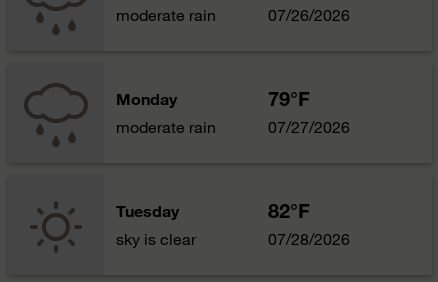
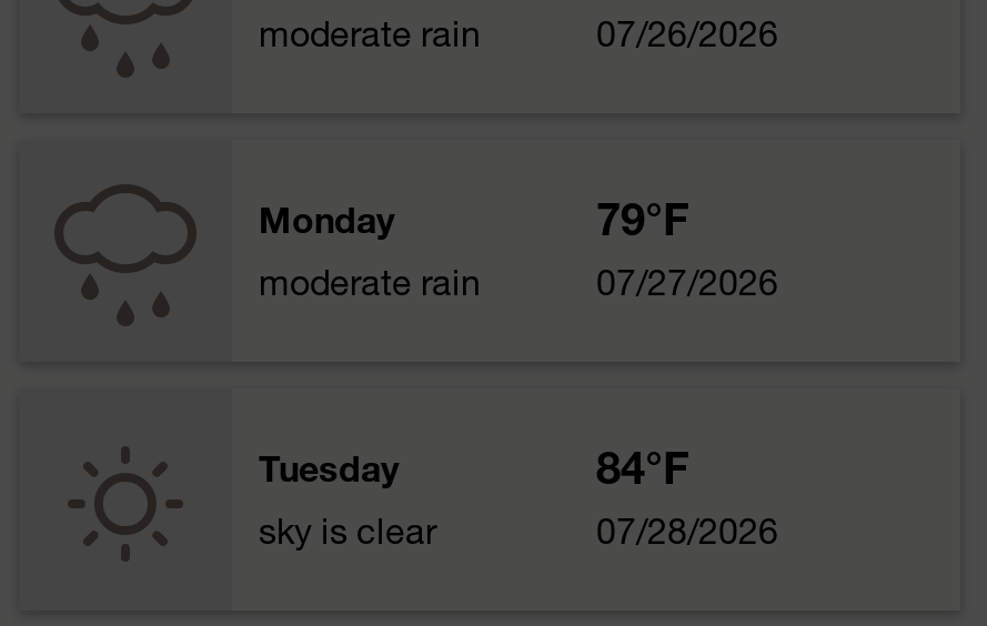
- 82°F
+ 84°F
